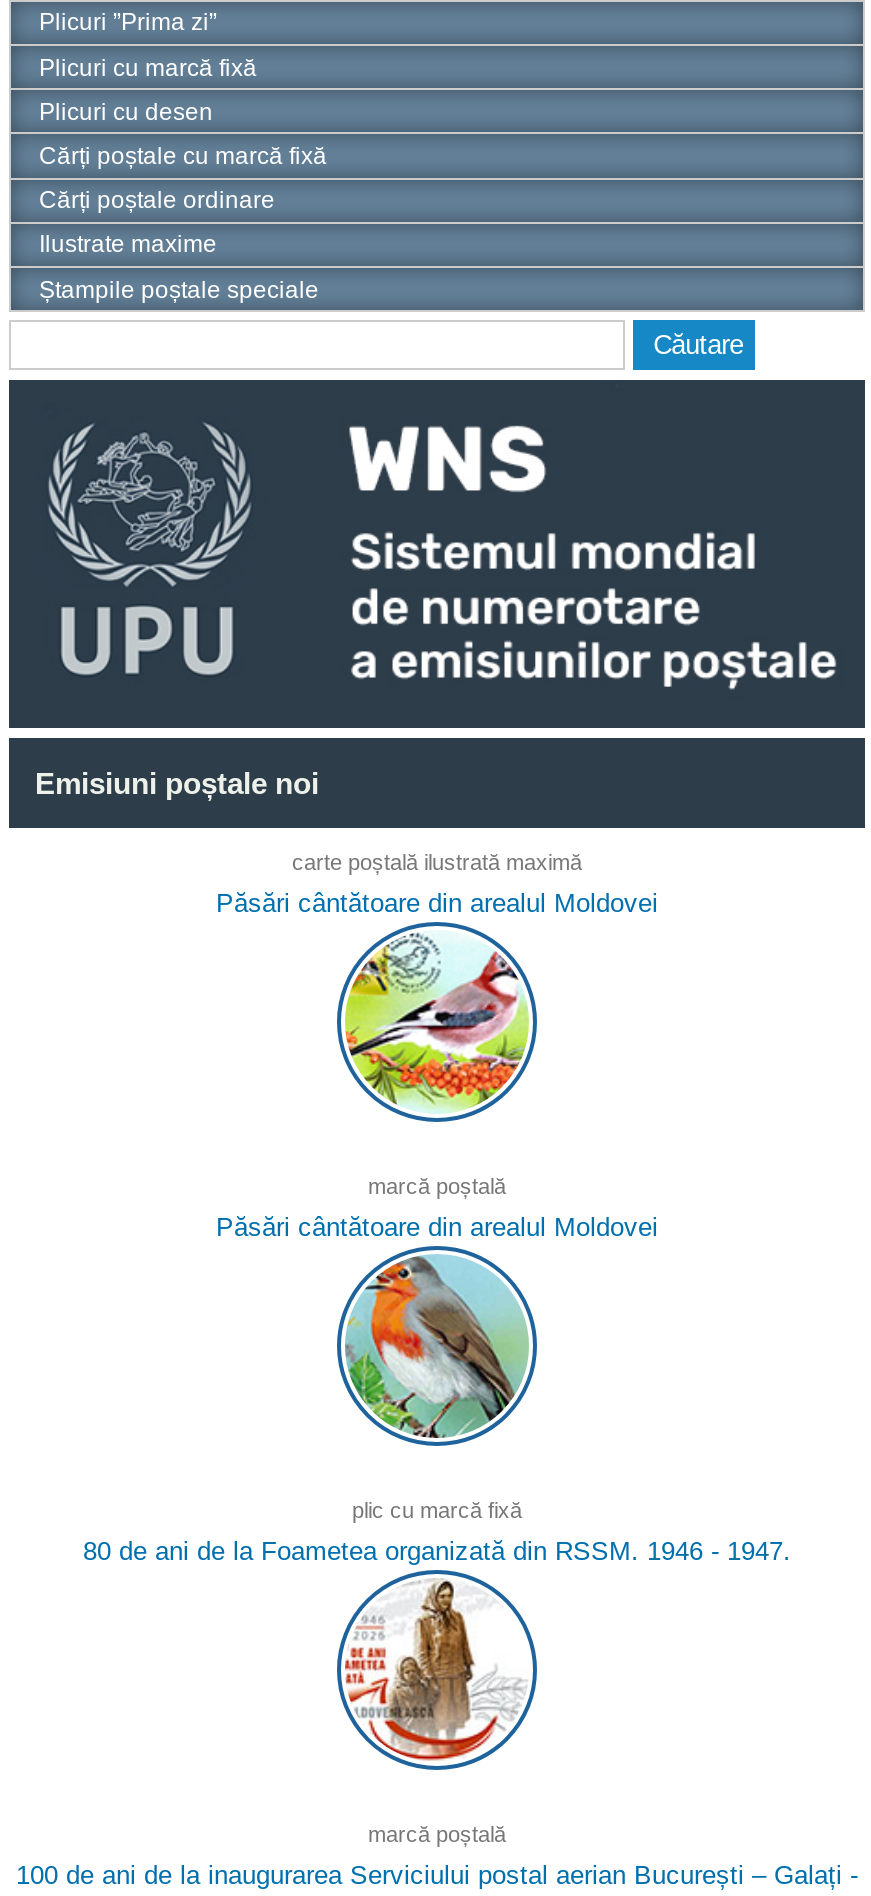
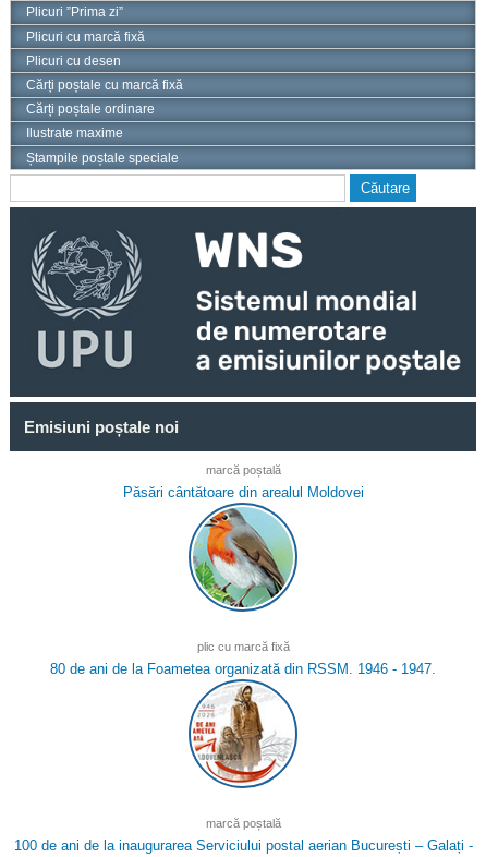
- carte poștală ilustrată maximă
- Păsări cântătoare din arealul Moldovei

- [image]
